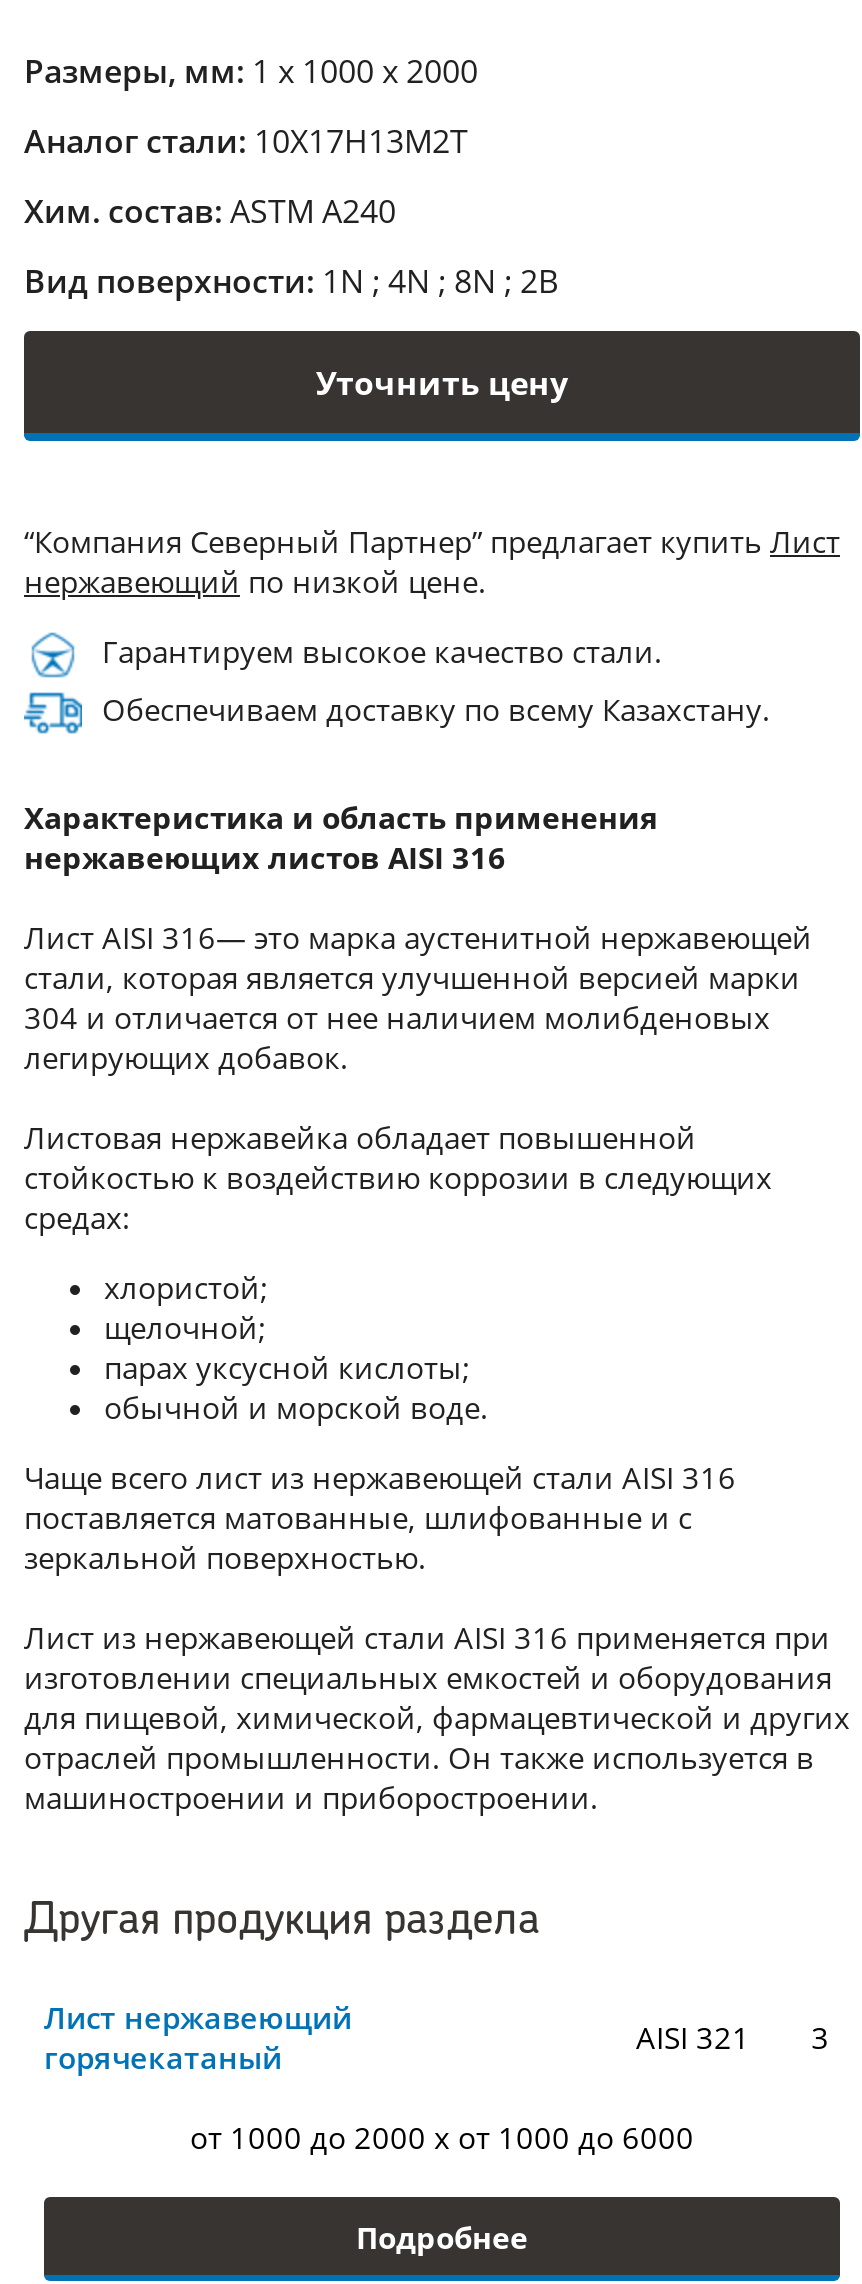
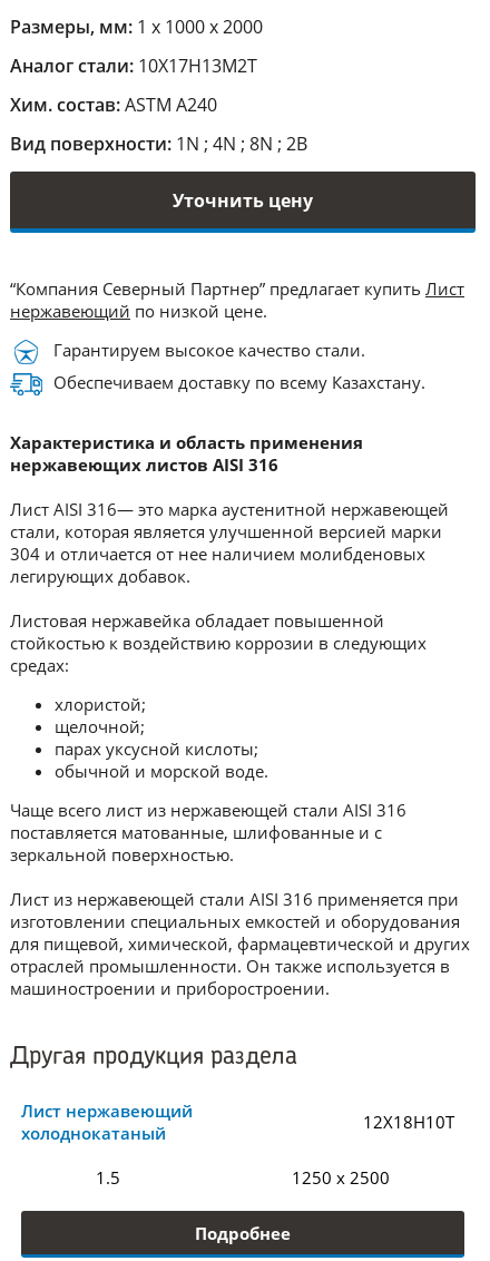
- горячекатаный
- AISI 321
- 3
+ холоднокатаный
+ 12Х18Н10Т

- от 1000 до 2000 x от 1000 до 6000
+ 1.5
+ 1250 x 2500
